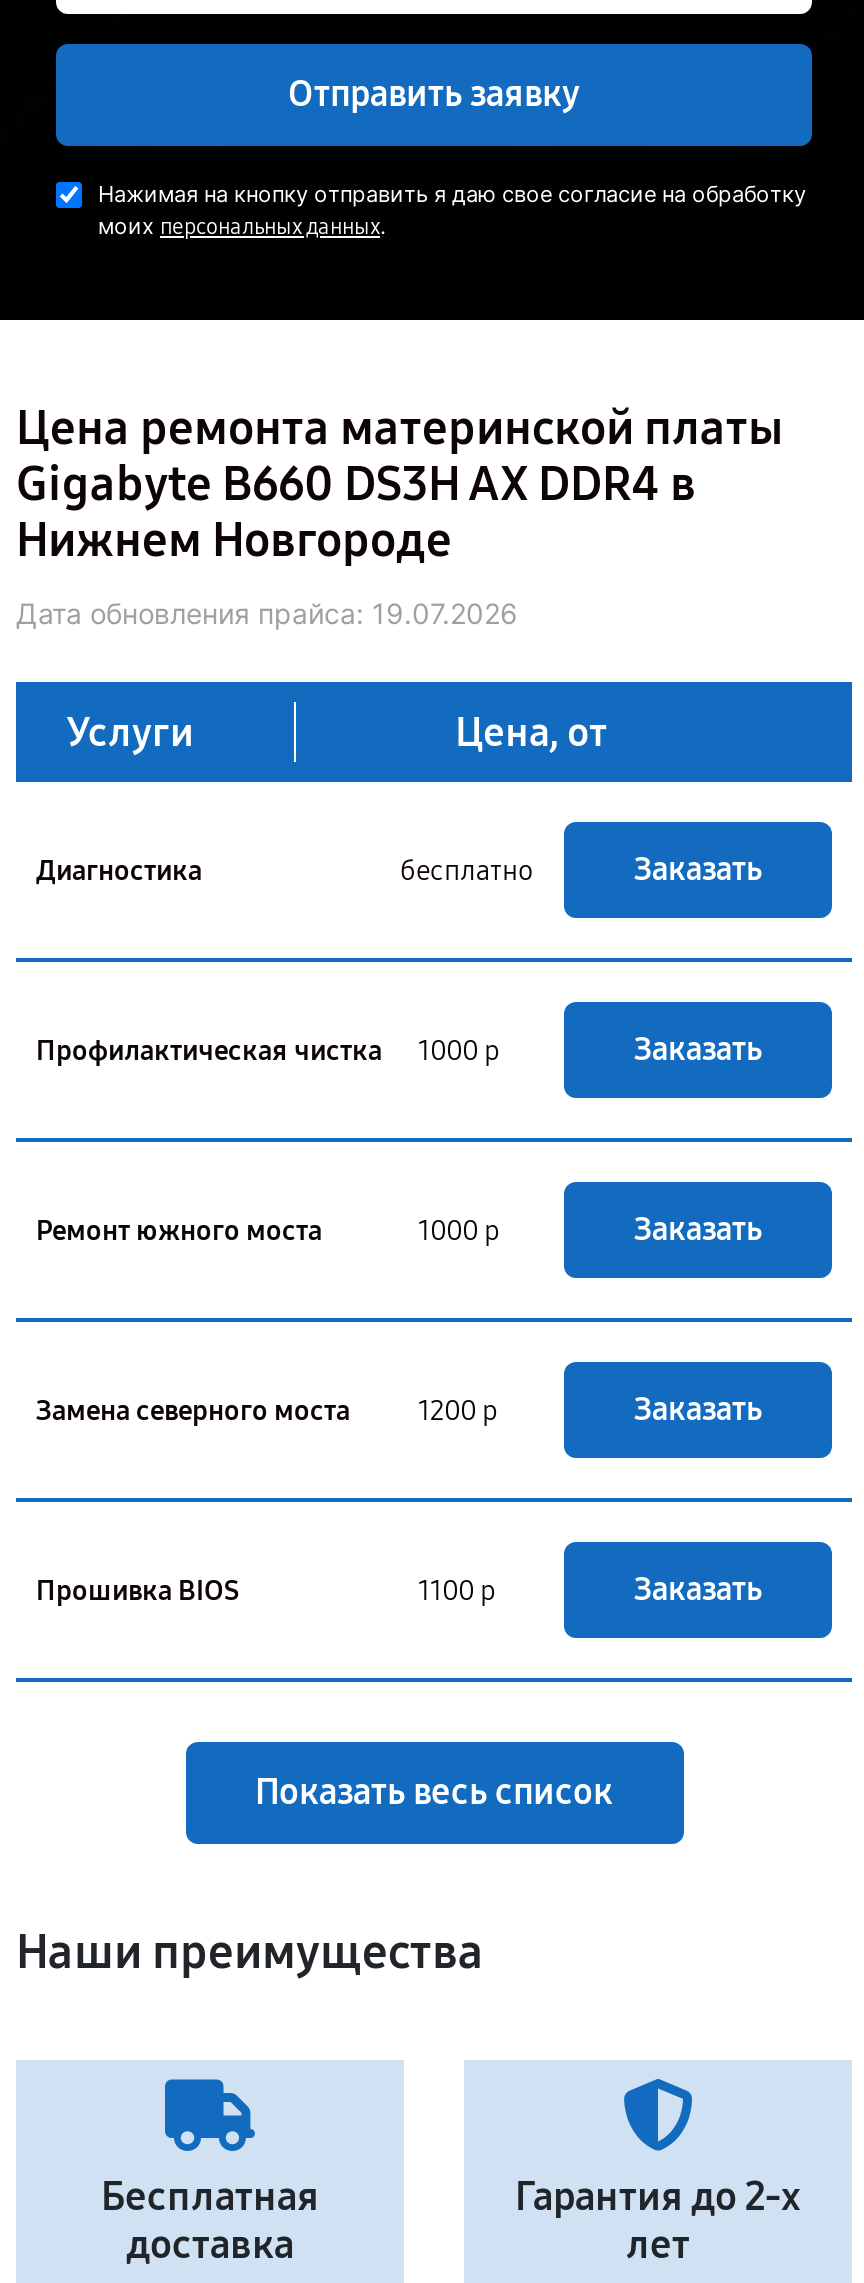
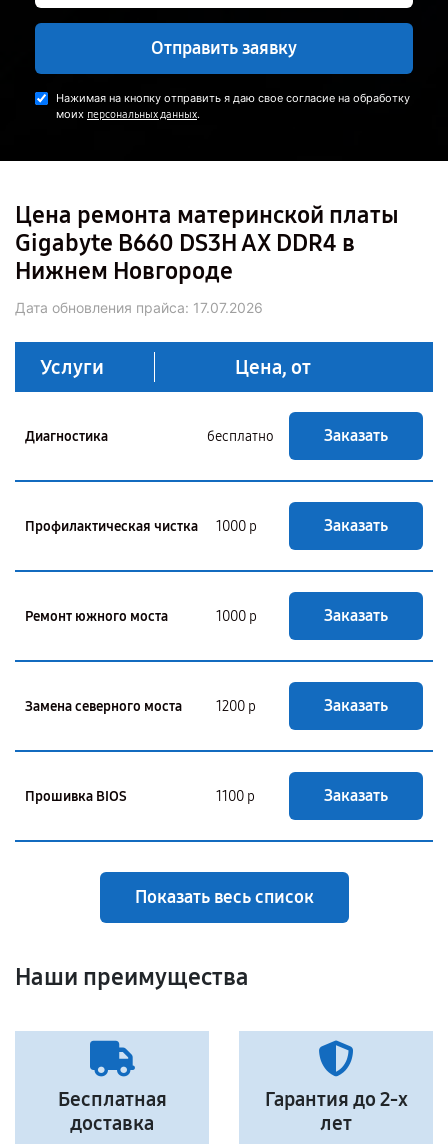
- Дата обновления прайса: 19.07.2026
+ Дата обновления прайса: 17.07.2026
